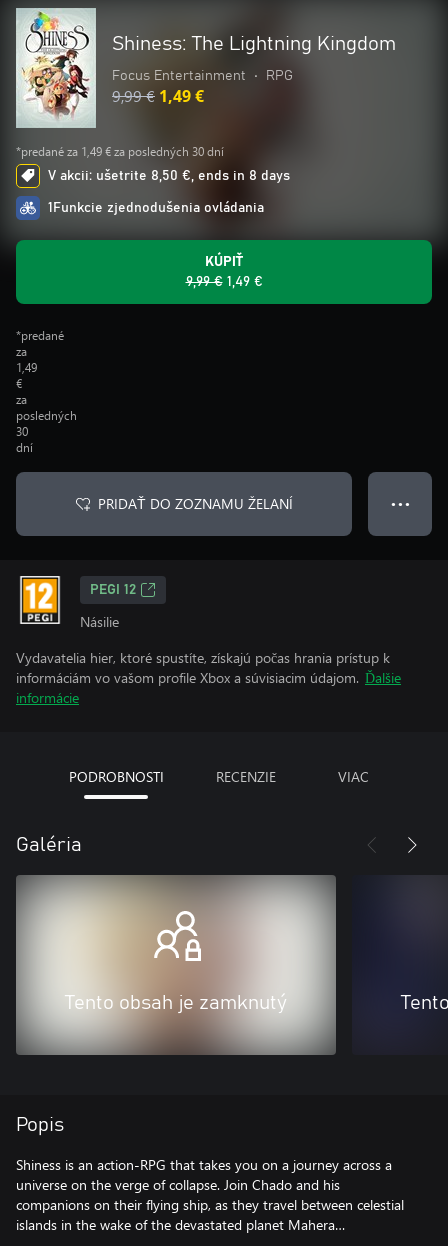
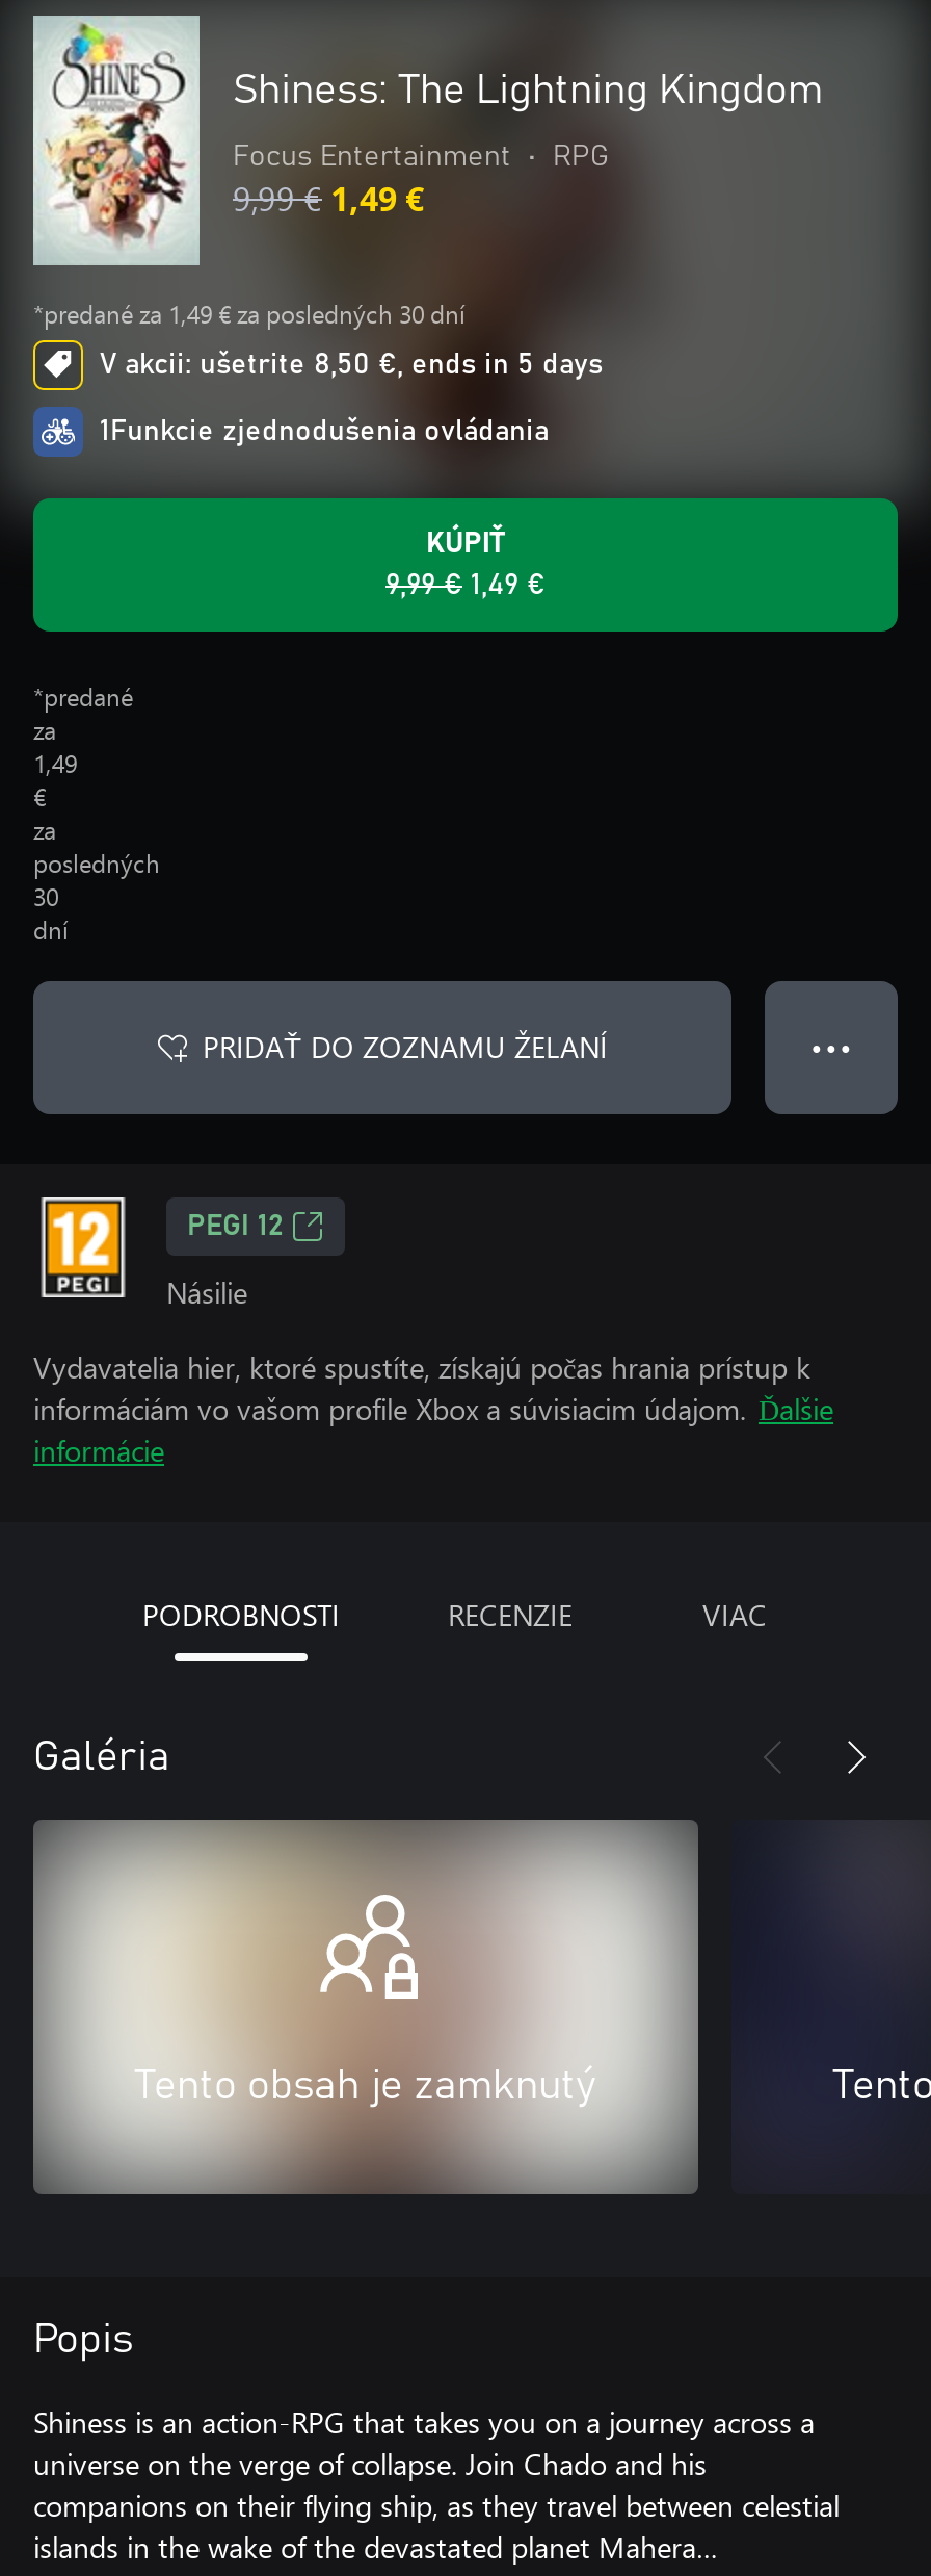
- V akcii: ušetrite 8,50 €, ends in 8 days
+ V akcii: ušetrite 8,50 €, ends in 5 days
